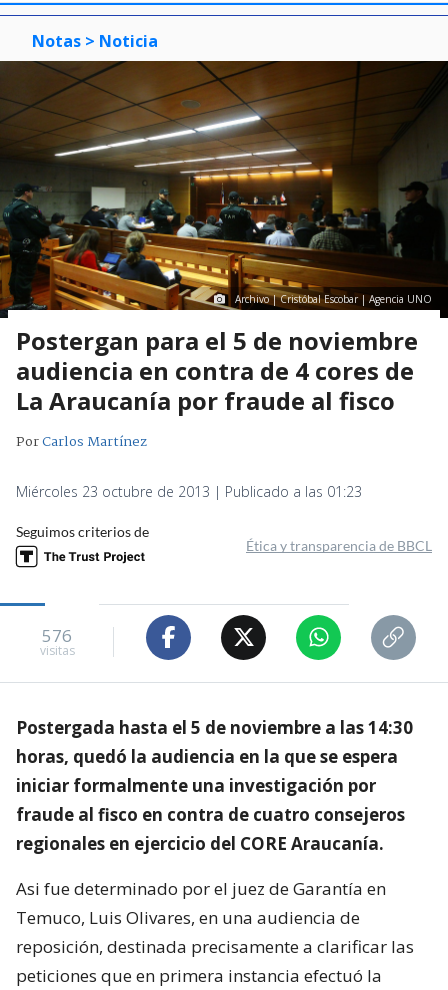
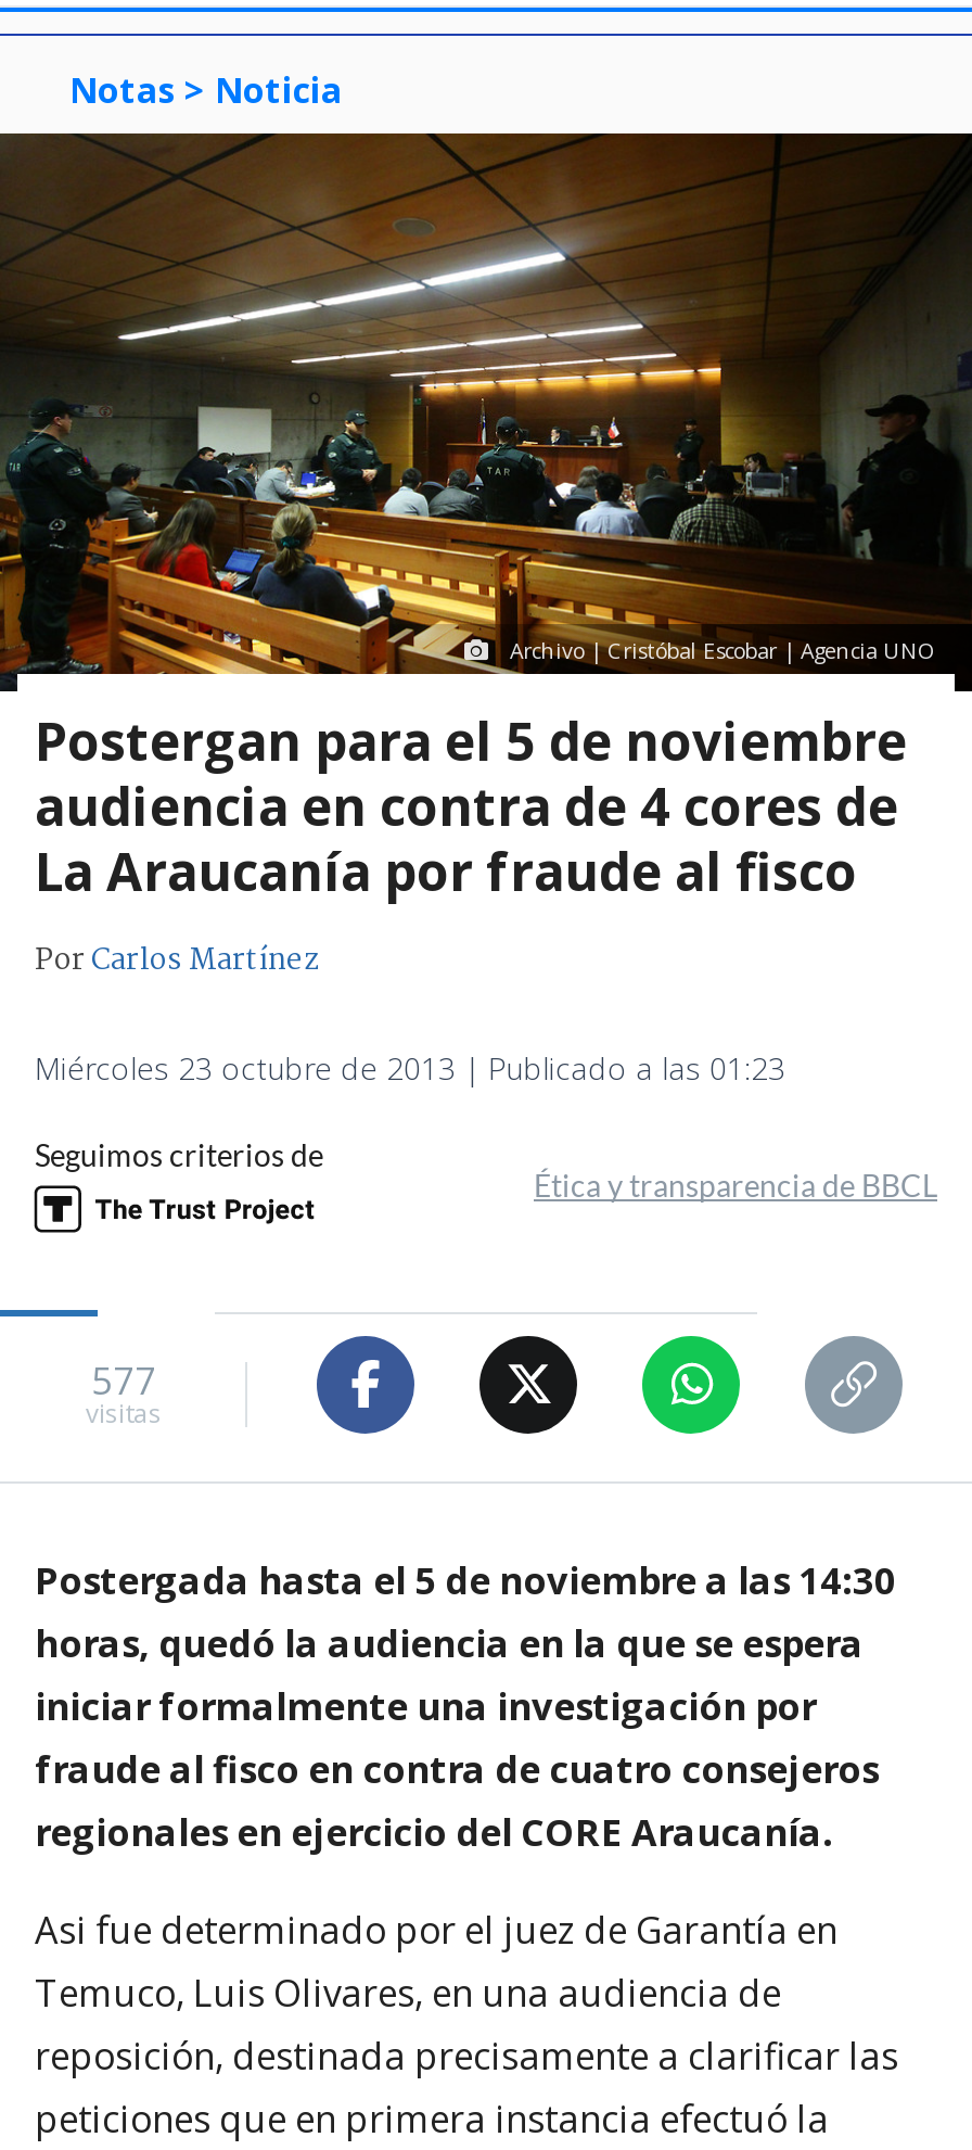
- 576
+ 577
